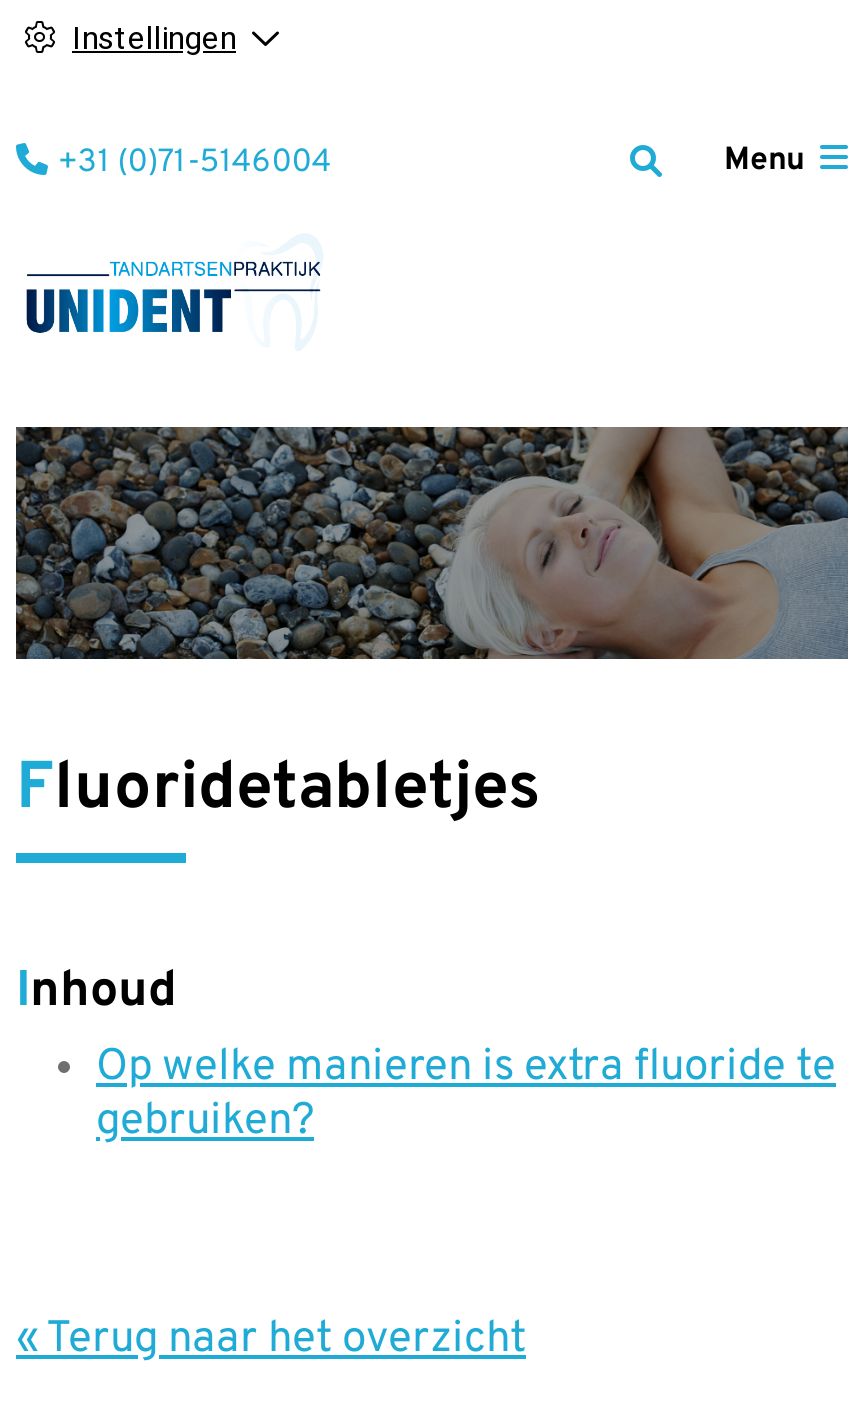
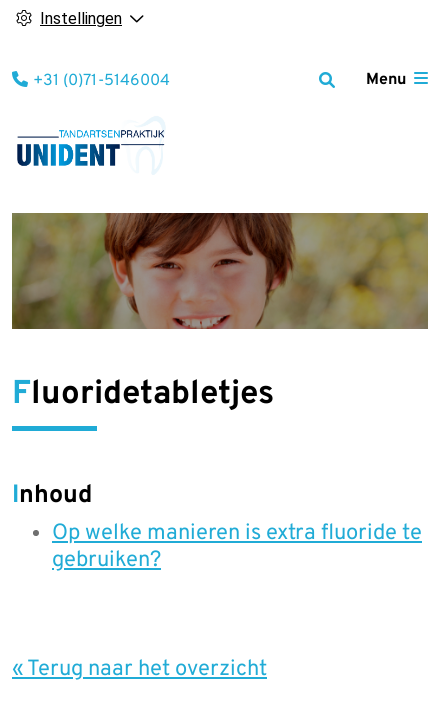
- [image]
+ [image]
